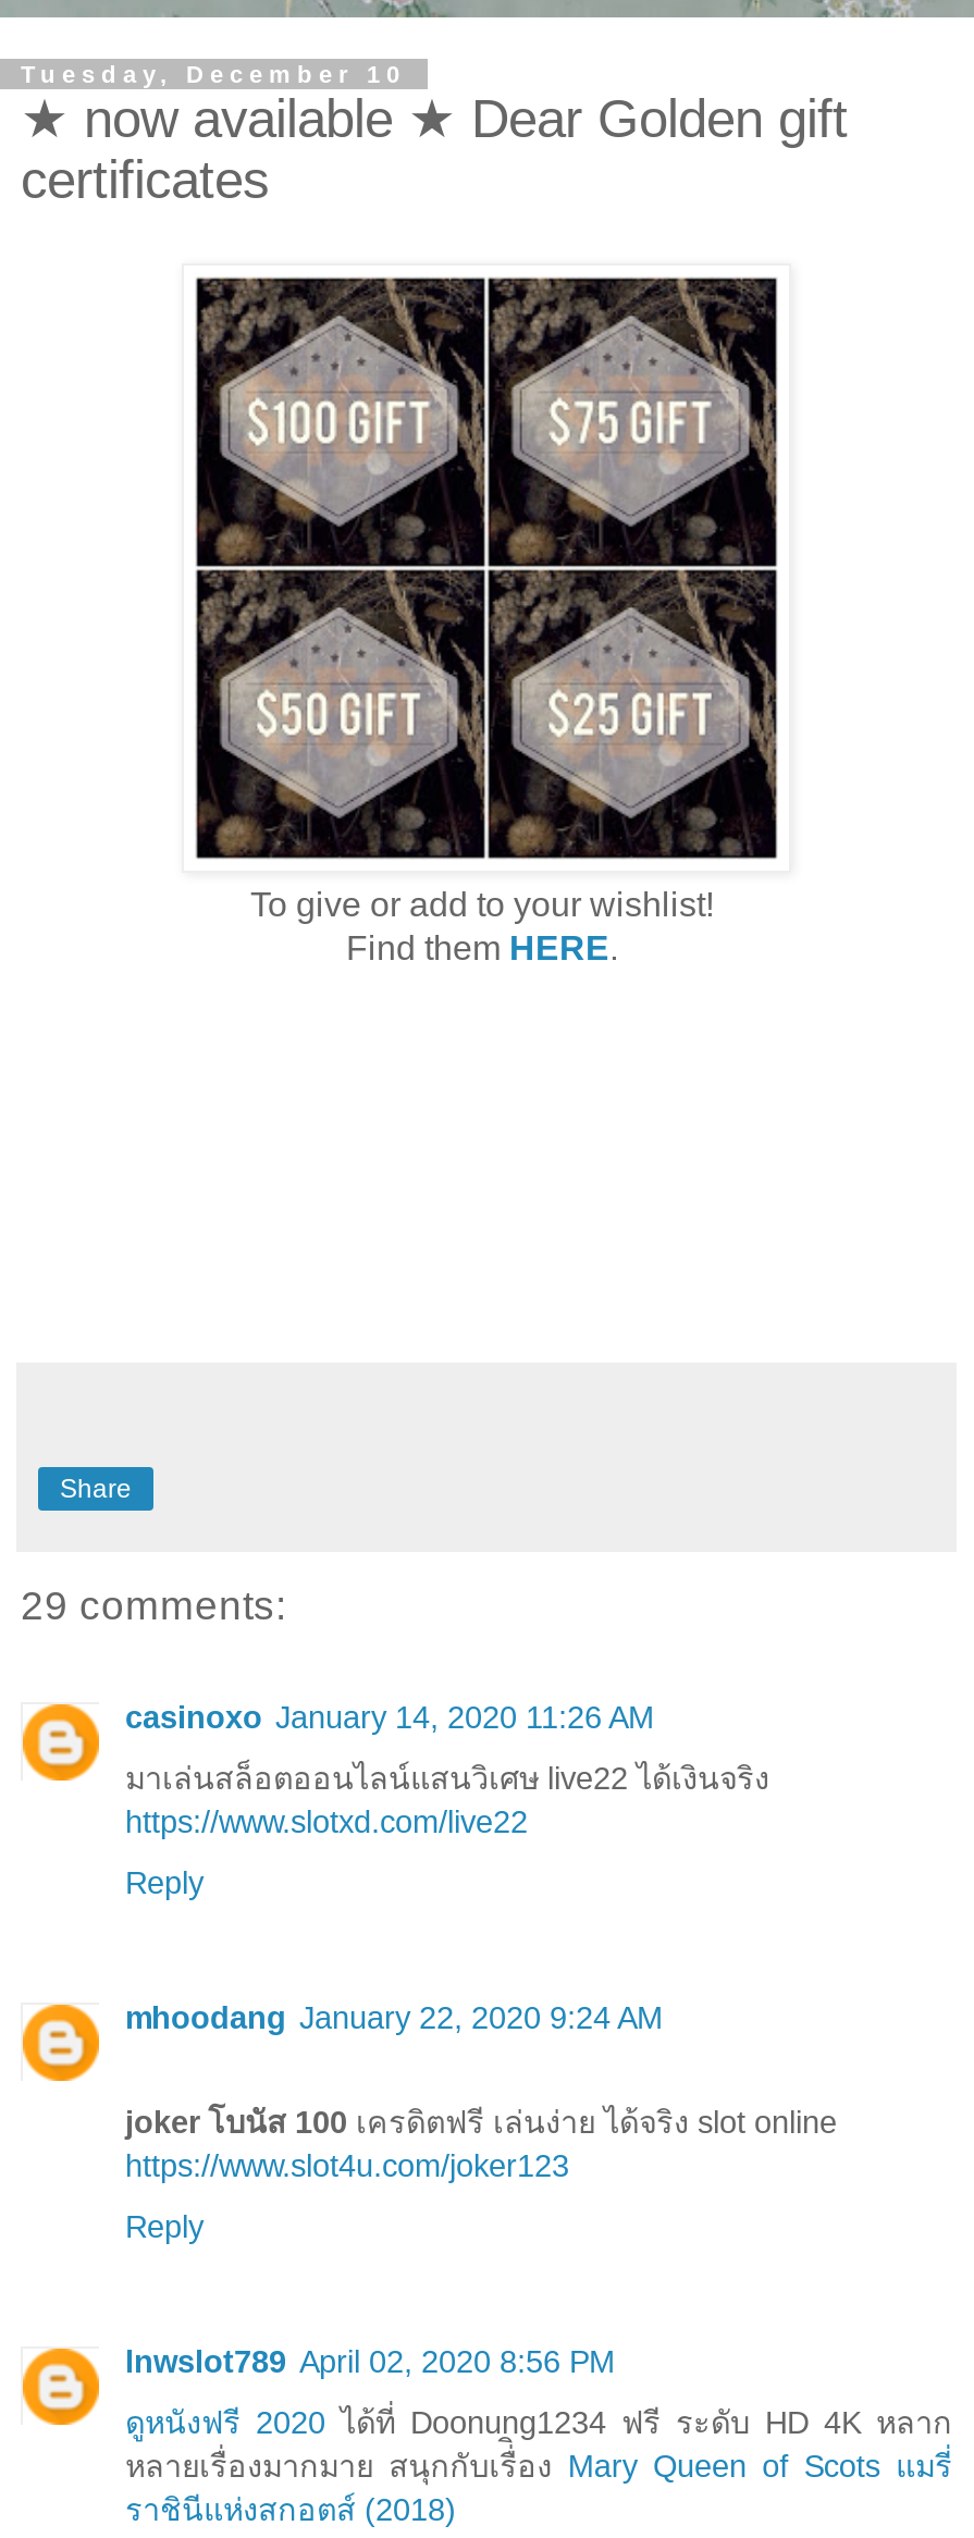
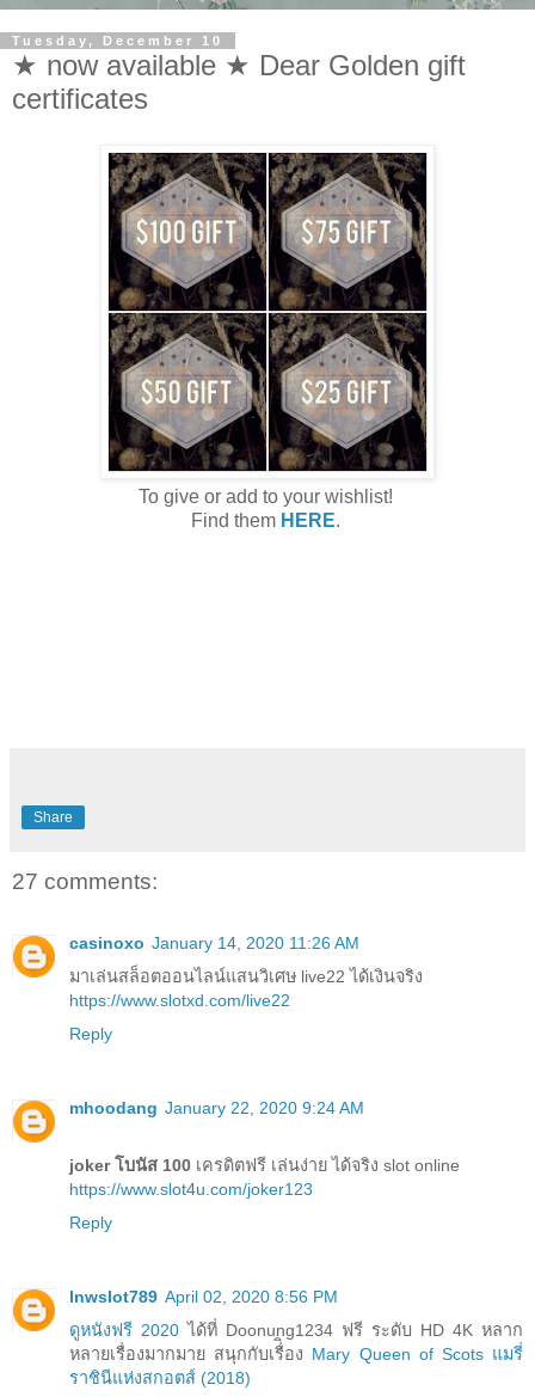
- 29 comments:
+ 27 comments:
